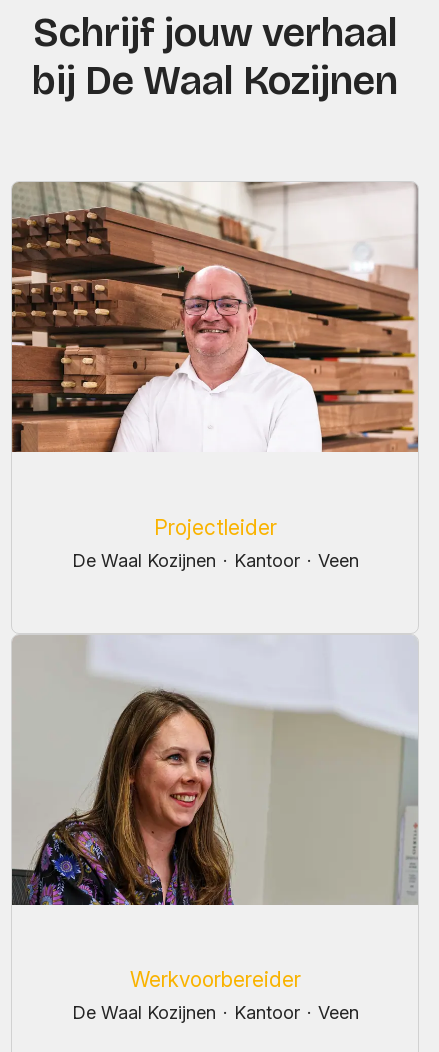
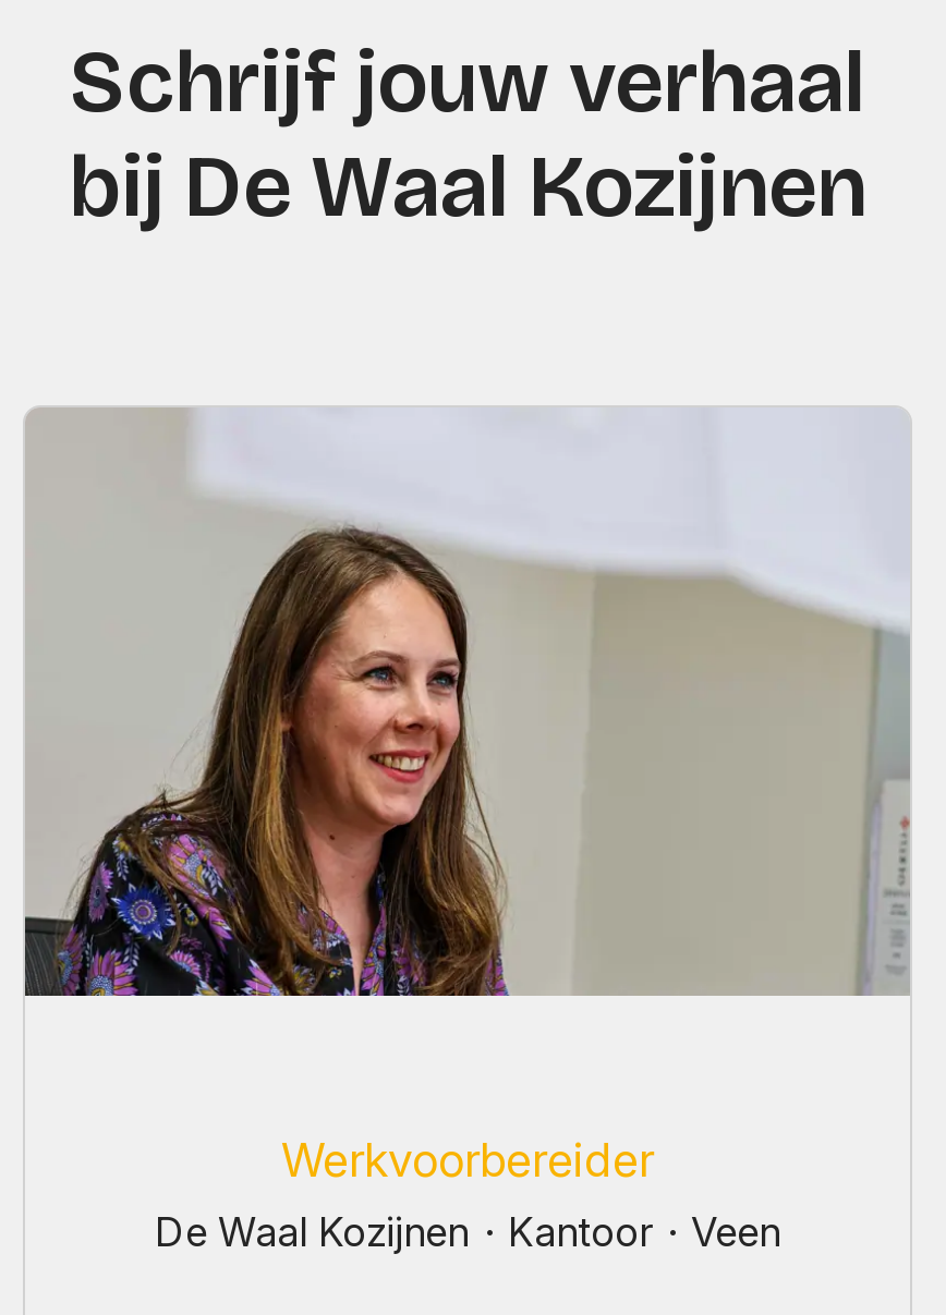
- [image]

- Projectleider
- De Waal Kozijnen · Kantoor · Veen
